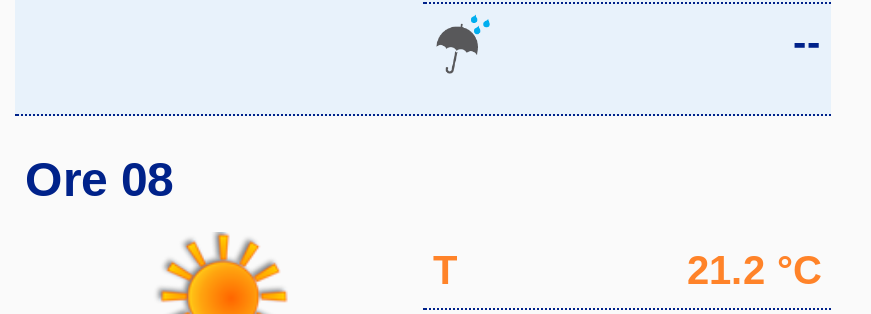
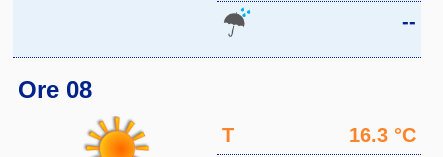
- 21.2 °C
+ 16.3 °C
